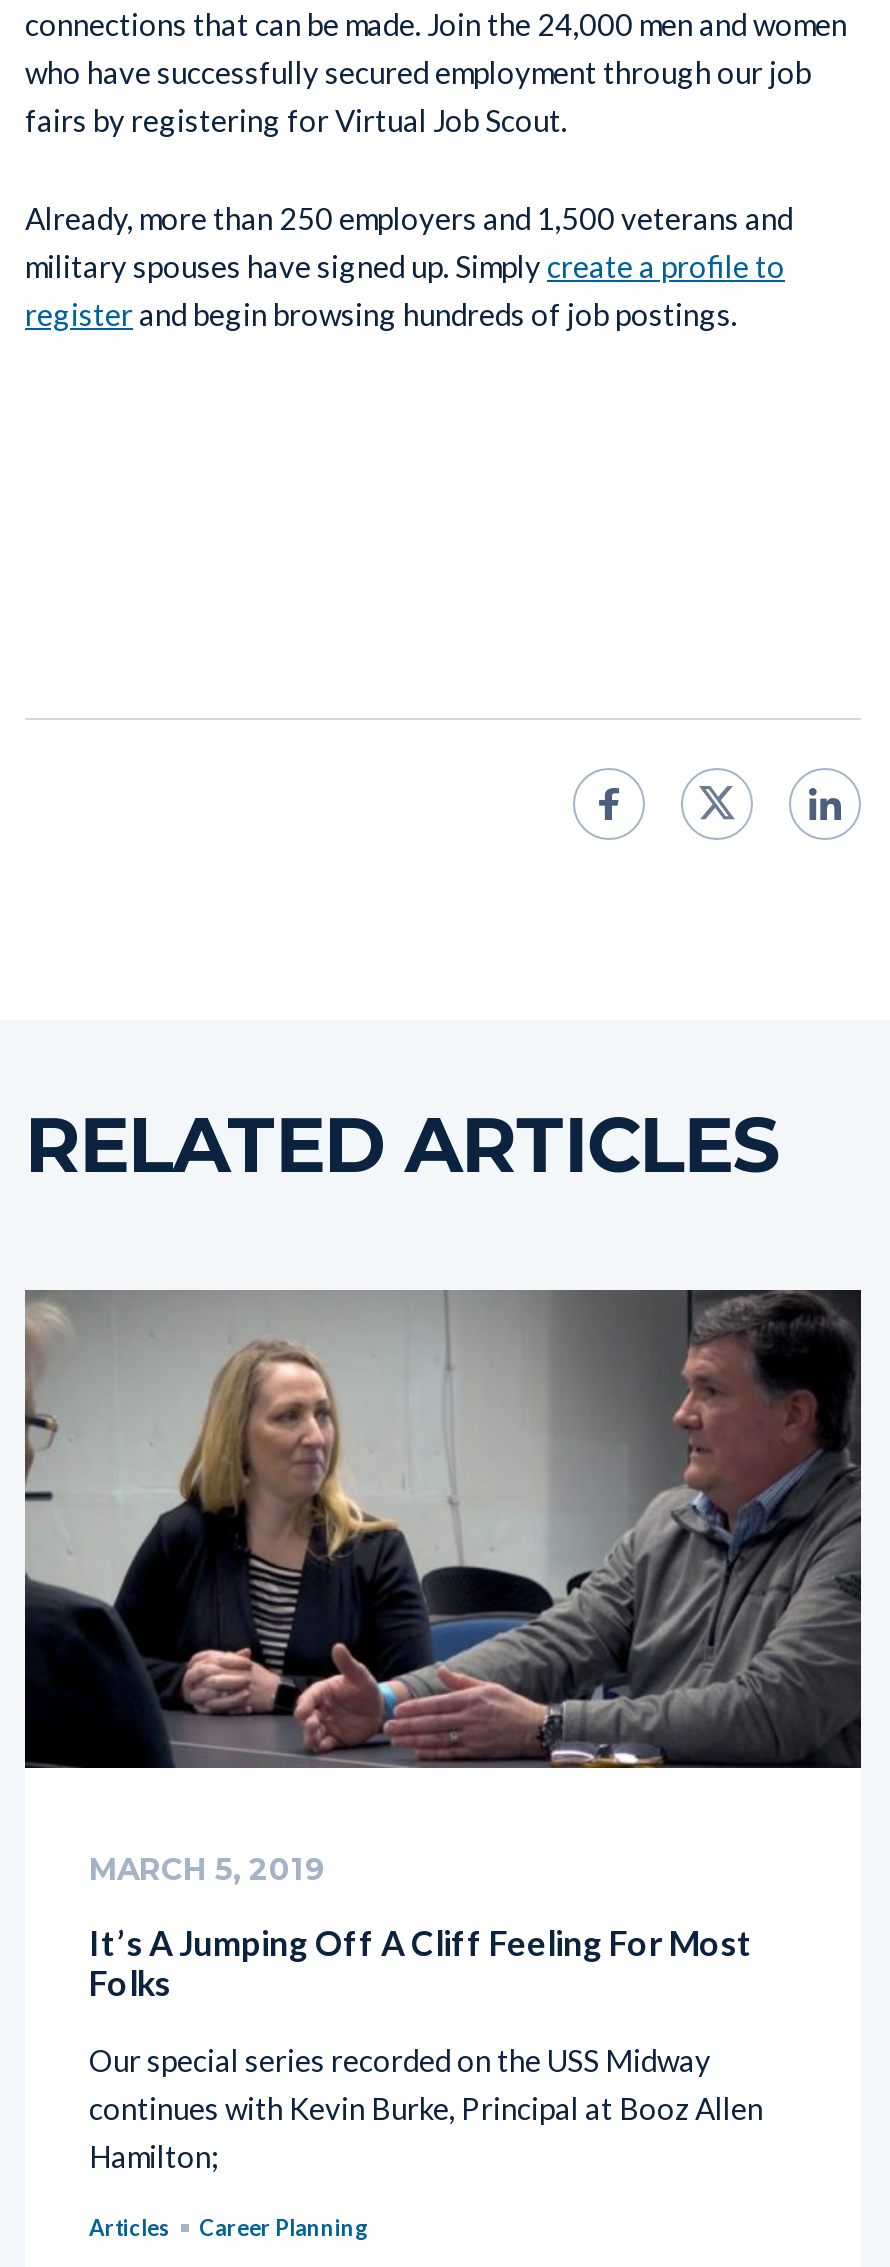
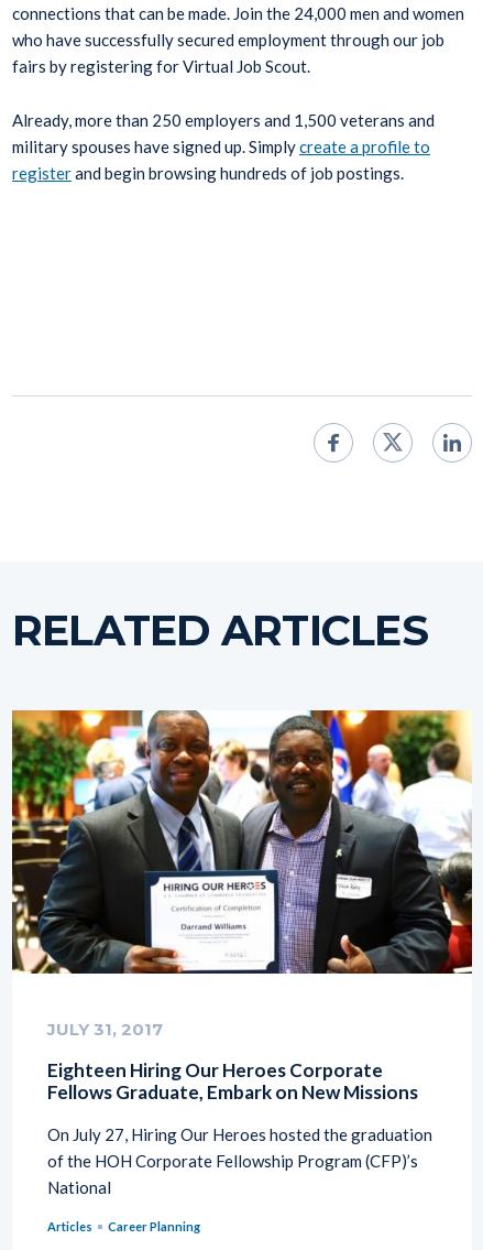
- [image]
- MARCH 5, 2019
+ [image]
+ JULY 31, 2017

- It’s A Jumping Off A Cliff Feeling For Most
- Folks
+ Eighteen Hiring Our Heroes Corporate
+ Fellows Graduate, Embark on New Missions

- Our special series recorded on the USS Midway
- continues with Kevin Burke, Principal at Booz Allen
- Hamilton;
+ On July 27, Hiring Our Heroes hosted the graduation
+ of the HOH Corporate Fellowship Program (CFP)’s
+ National
